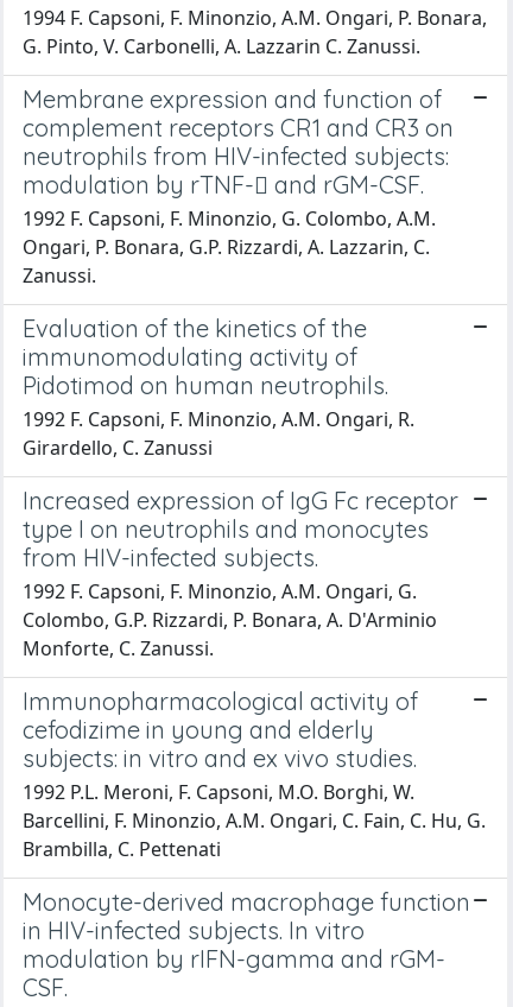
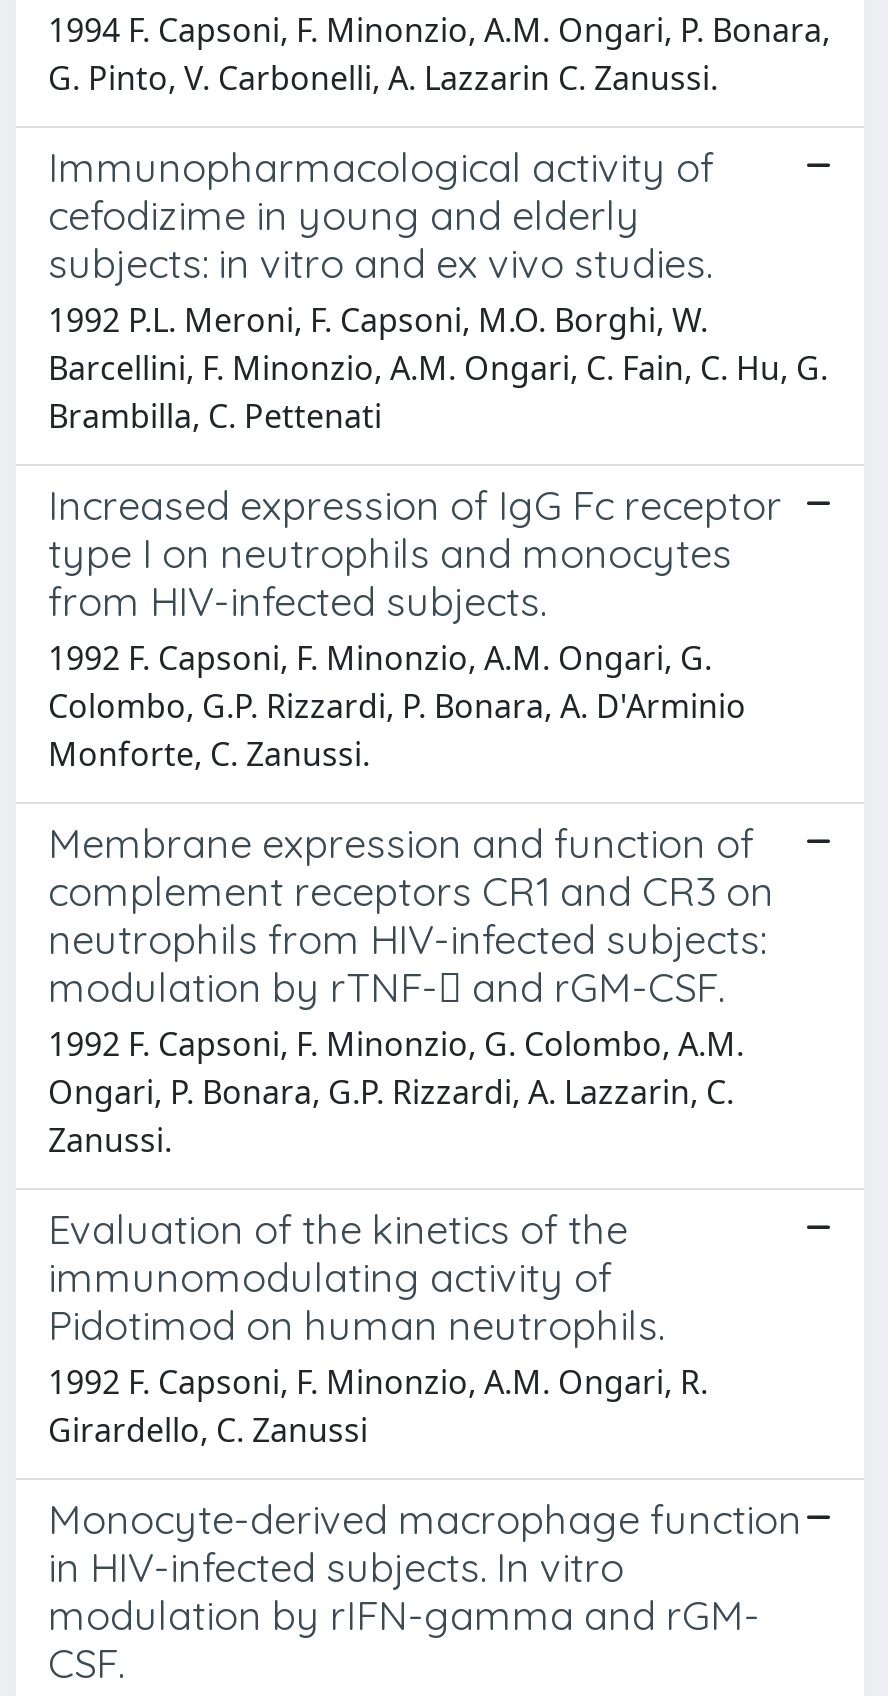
moved down: Membrane expression and function of | complement receptors CR1 and CR3 on | neutrophils from HIV-infected subjects: | ... | 1992 F. Capsoni, F. Minonzio, A.M. Ongari, R. | Girardello, C. Zanussi

moved up: Increased expression of IgG Fc receptor | type I on neutrophils and monocytes | from HIV-infected subjects. | ... | Barcellini, F. Minonzio, A.M. Ongari, C. Fain, C. Hu, G. | Brambilla, C. Pettenati
